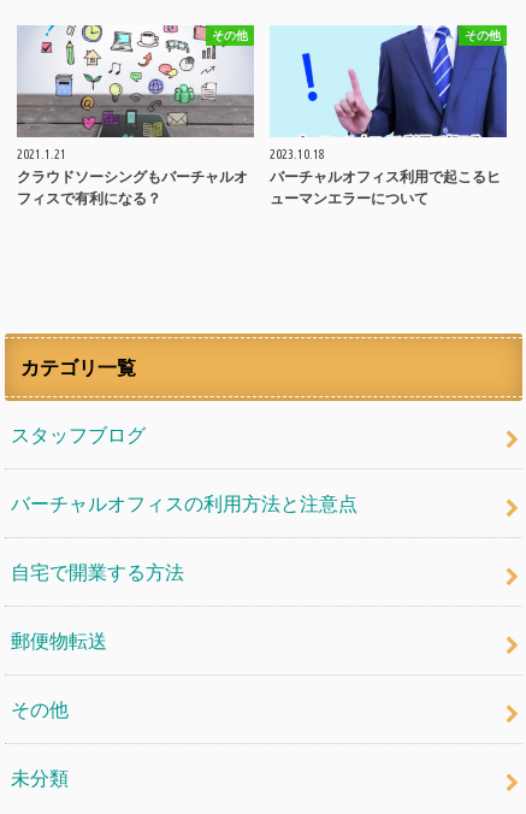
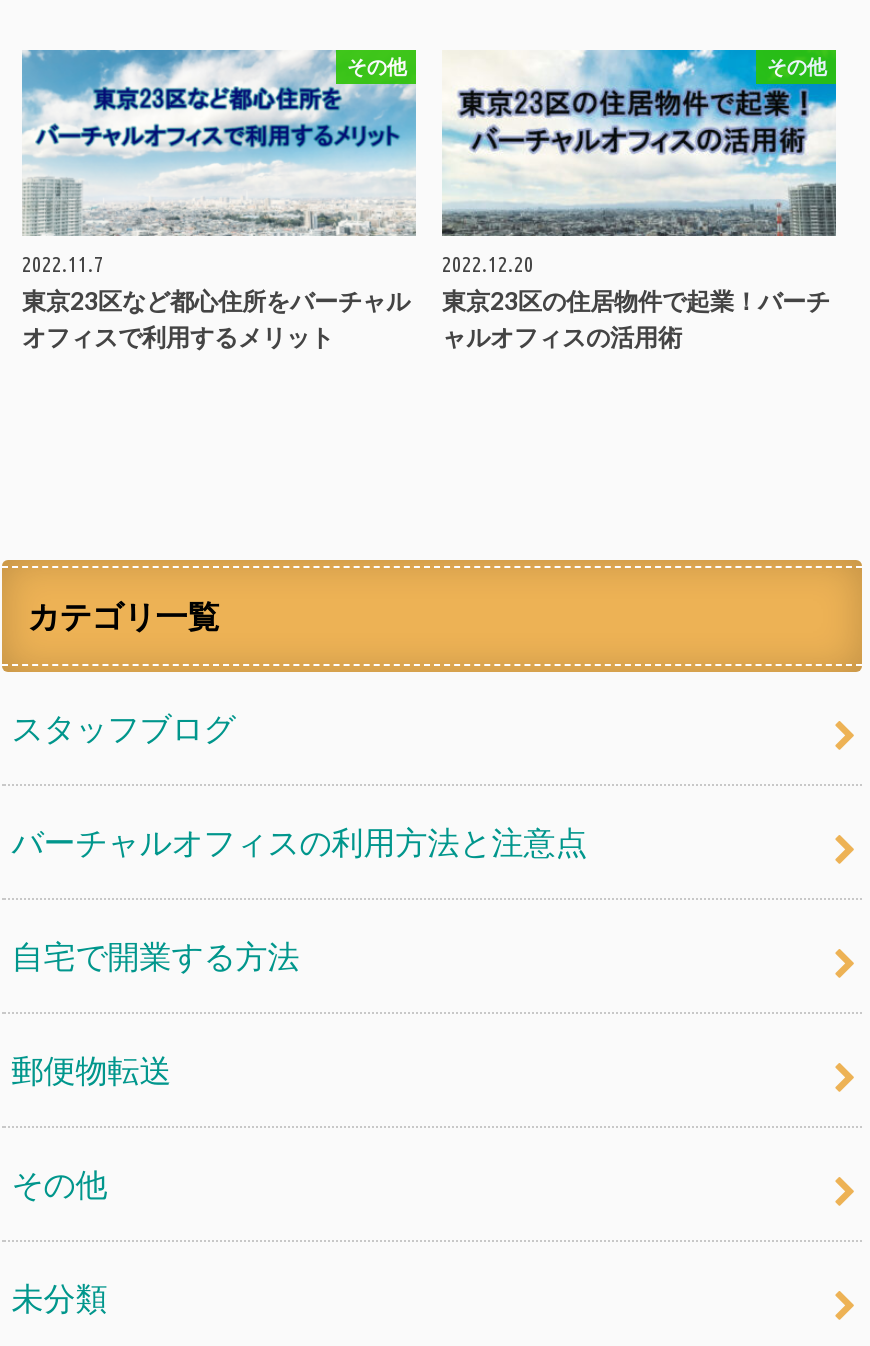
- [image]
- 2021.1.21
- クラウドソーシングもバーチャルオ
- フィスで有利になる？
+ [image]
+ 2022.11.7
+ 東京23区など都心住所をバーチャル
+ オフィスで利用するメリット

- [image]
- 2023.10.18
- バーチャルオフィス利用で起こるヒ
- ューマンエラーについて
+ [image]
+ 2022.12.20
+ 東京23区の住居物件で起業！バーチ
+ ャルオフィスの活用術
